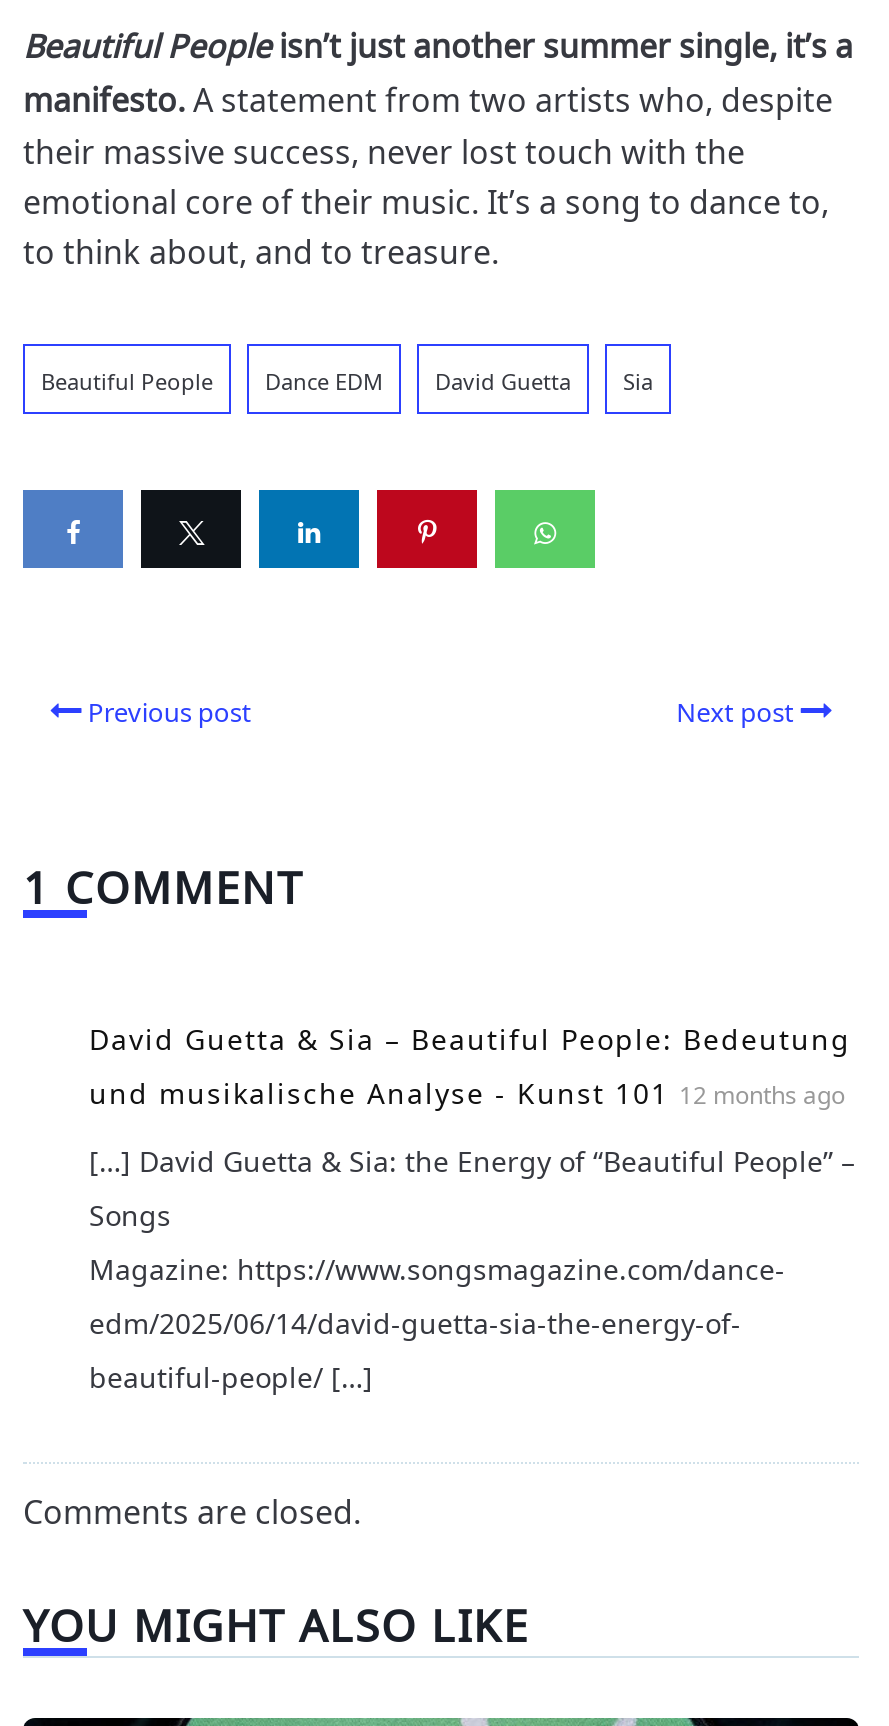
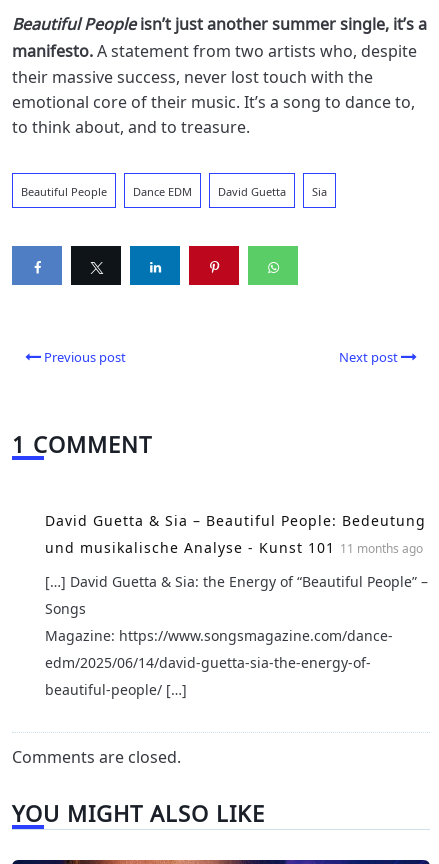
- und musikalische Analyse - Kunst 101 12 months ago
+ und musikalische Analyse - Kunst 101 11 months ago
